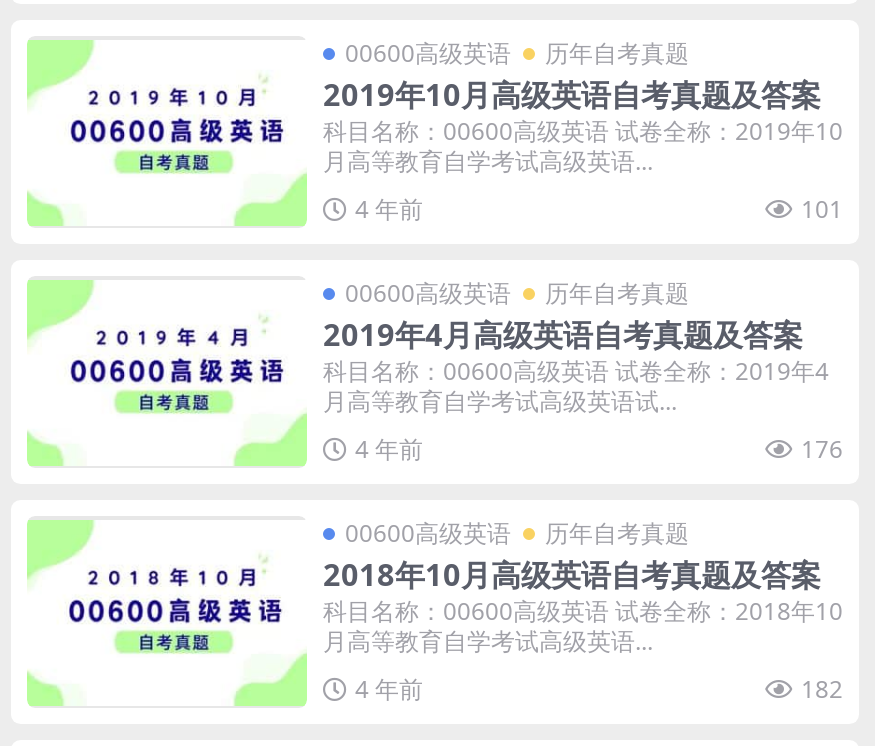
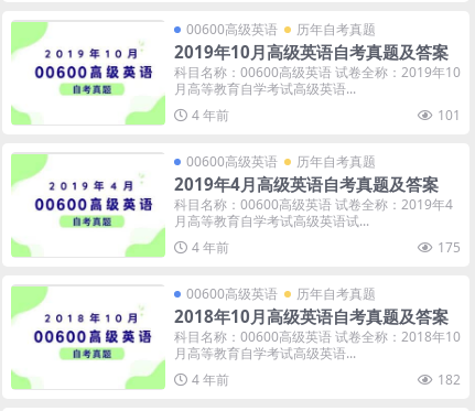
- 176
+ 175
